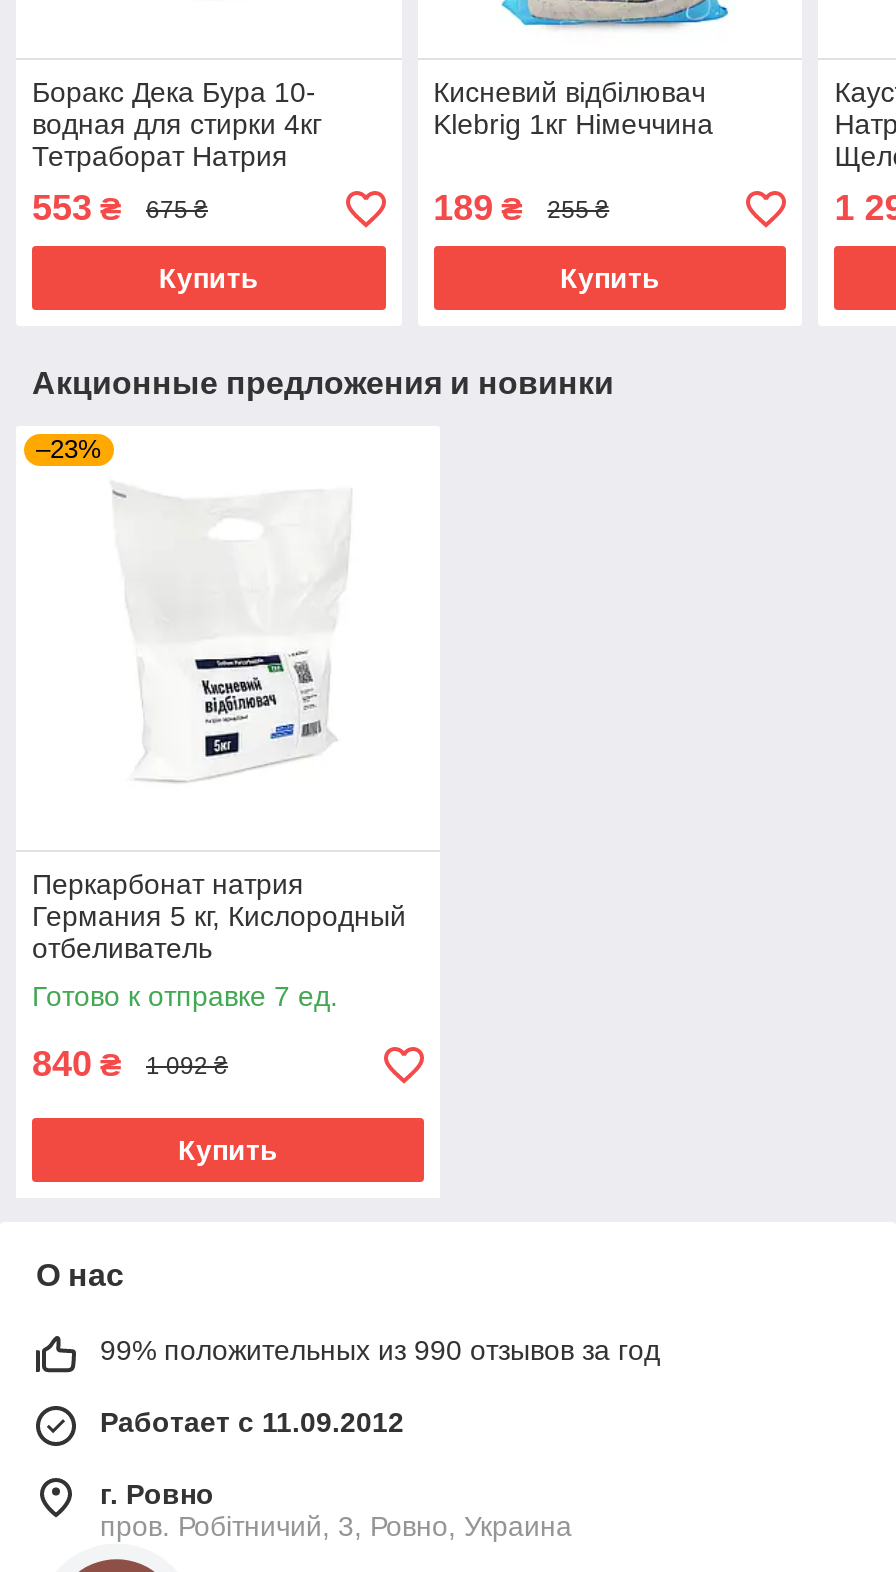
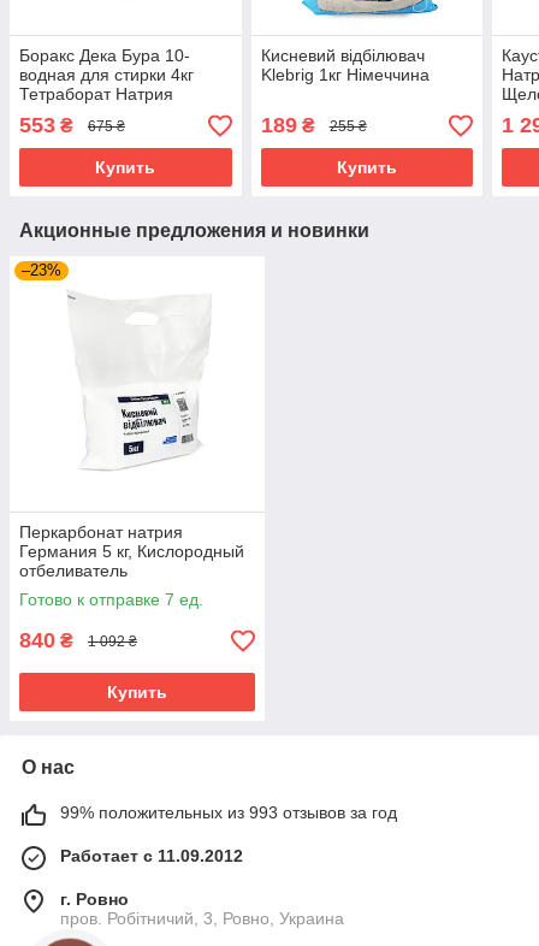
- 99% положительных из 990 отзывов за год
+ 99% положительных из 993 отзывов за год
